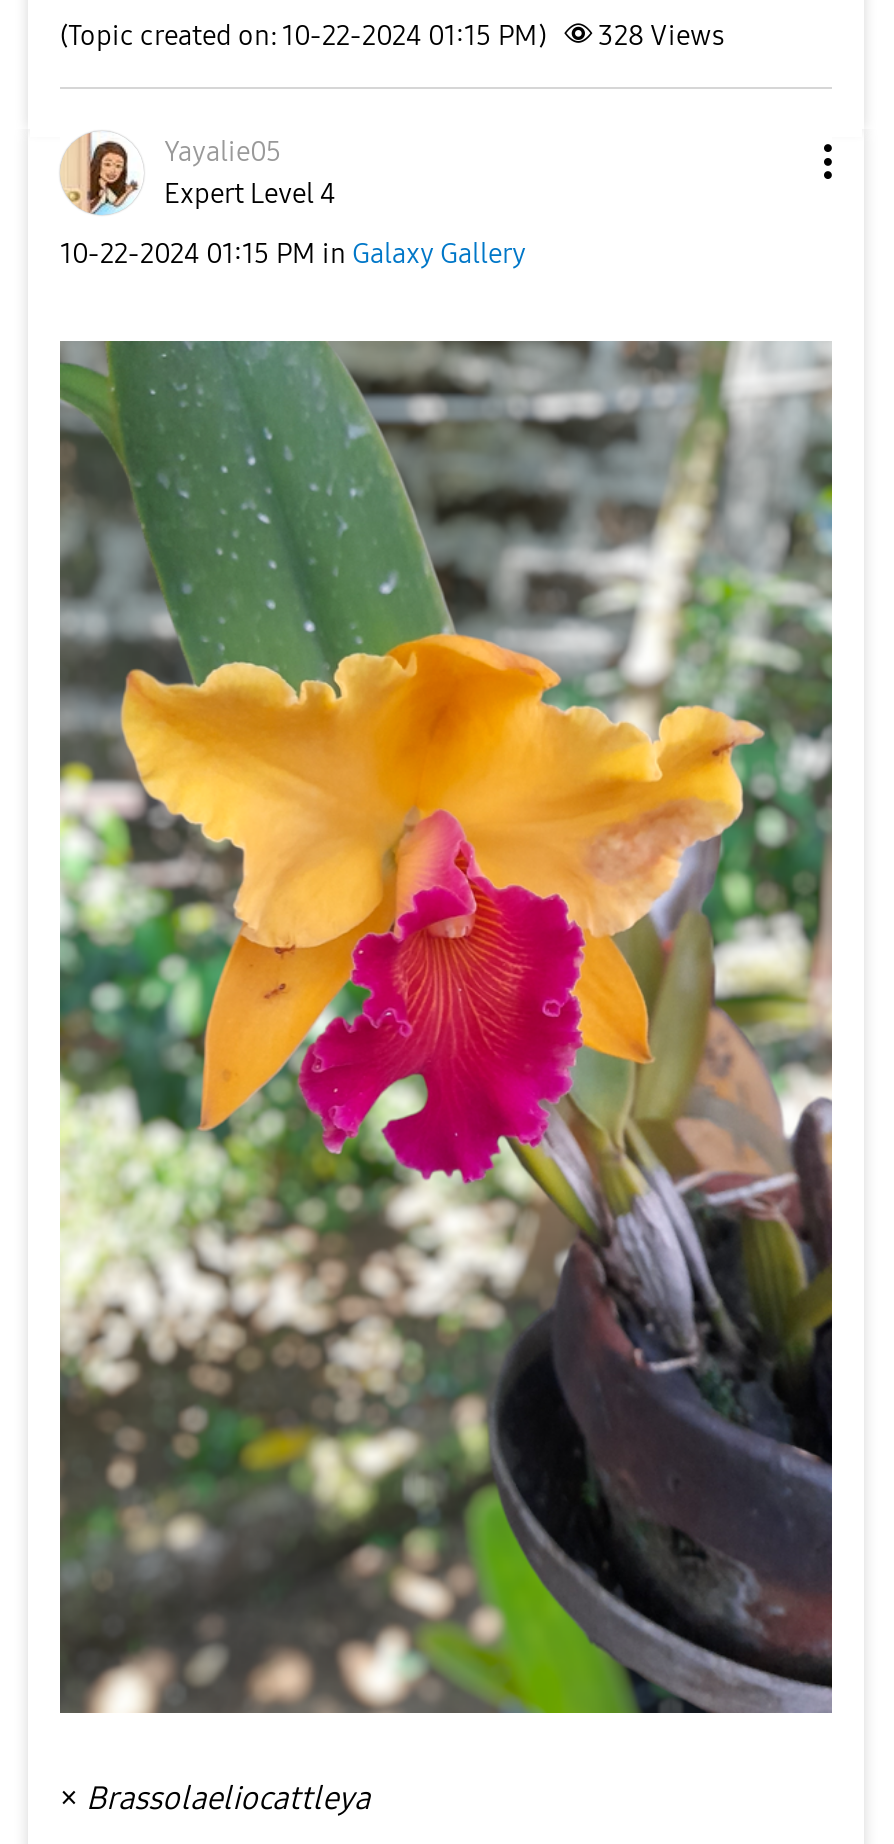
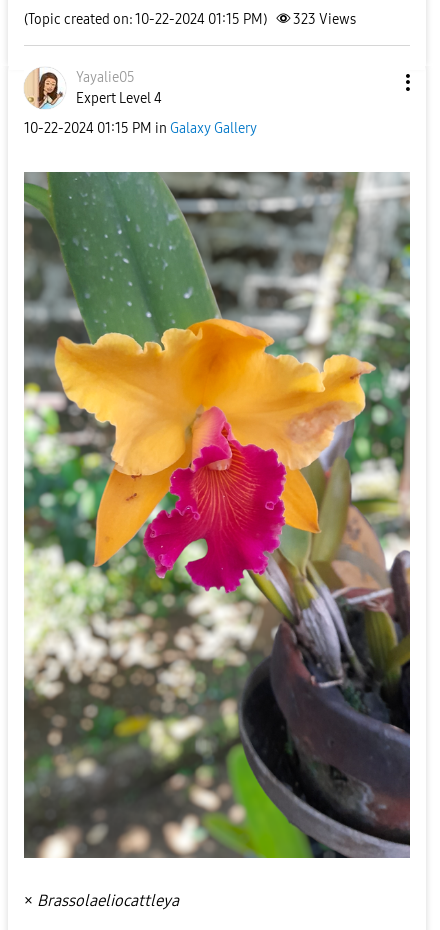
- (Topic created on: 10-22-2024 01:15 PM) 328 Views
+ (Topic created on: 10-22-2024 01:15 PM) 323 Views
